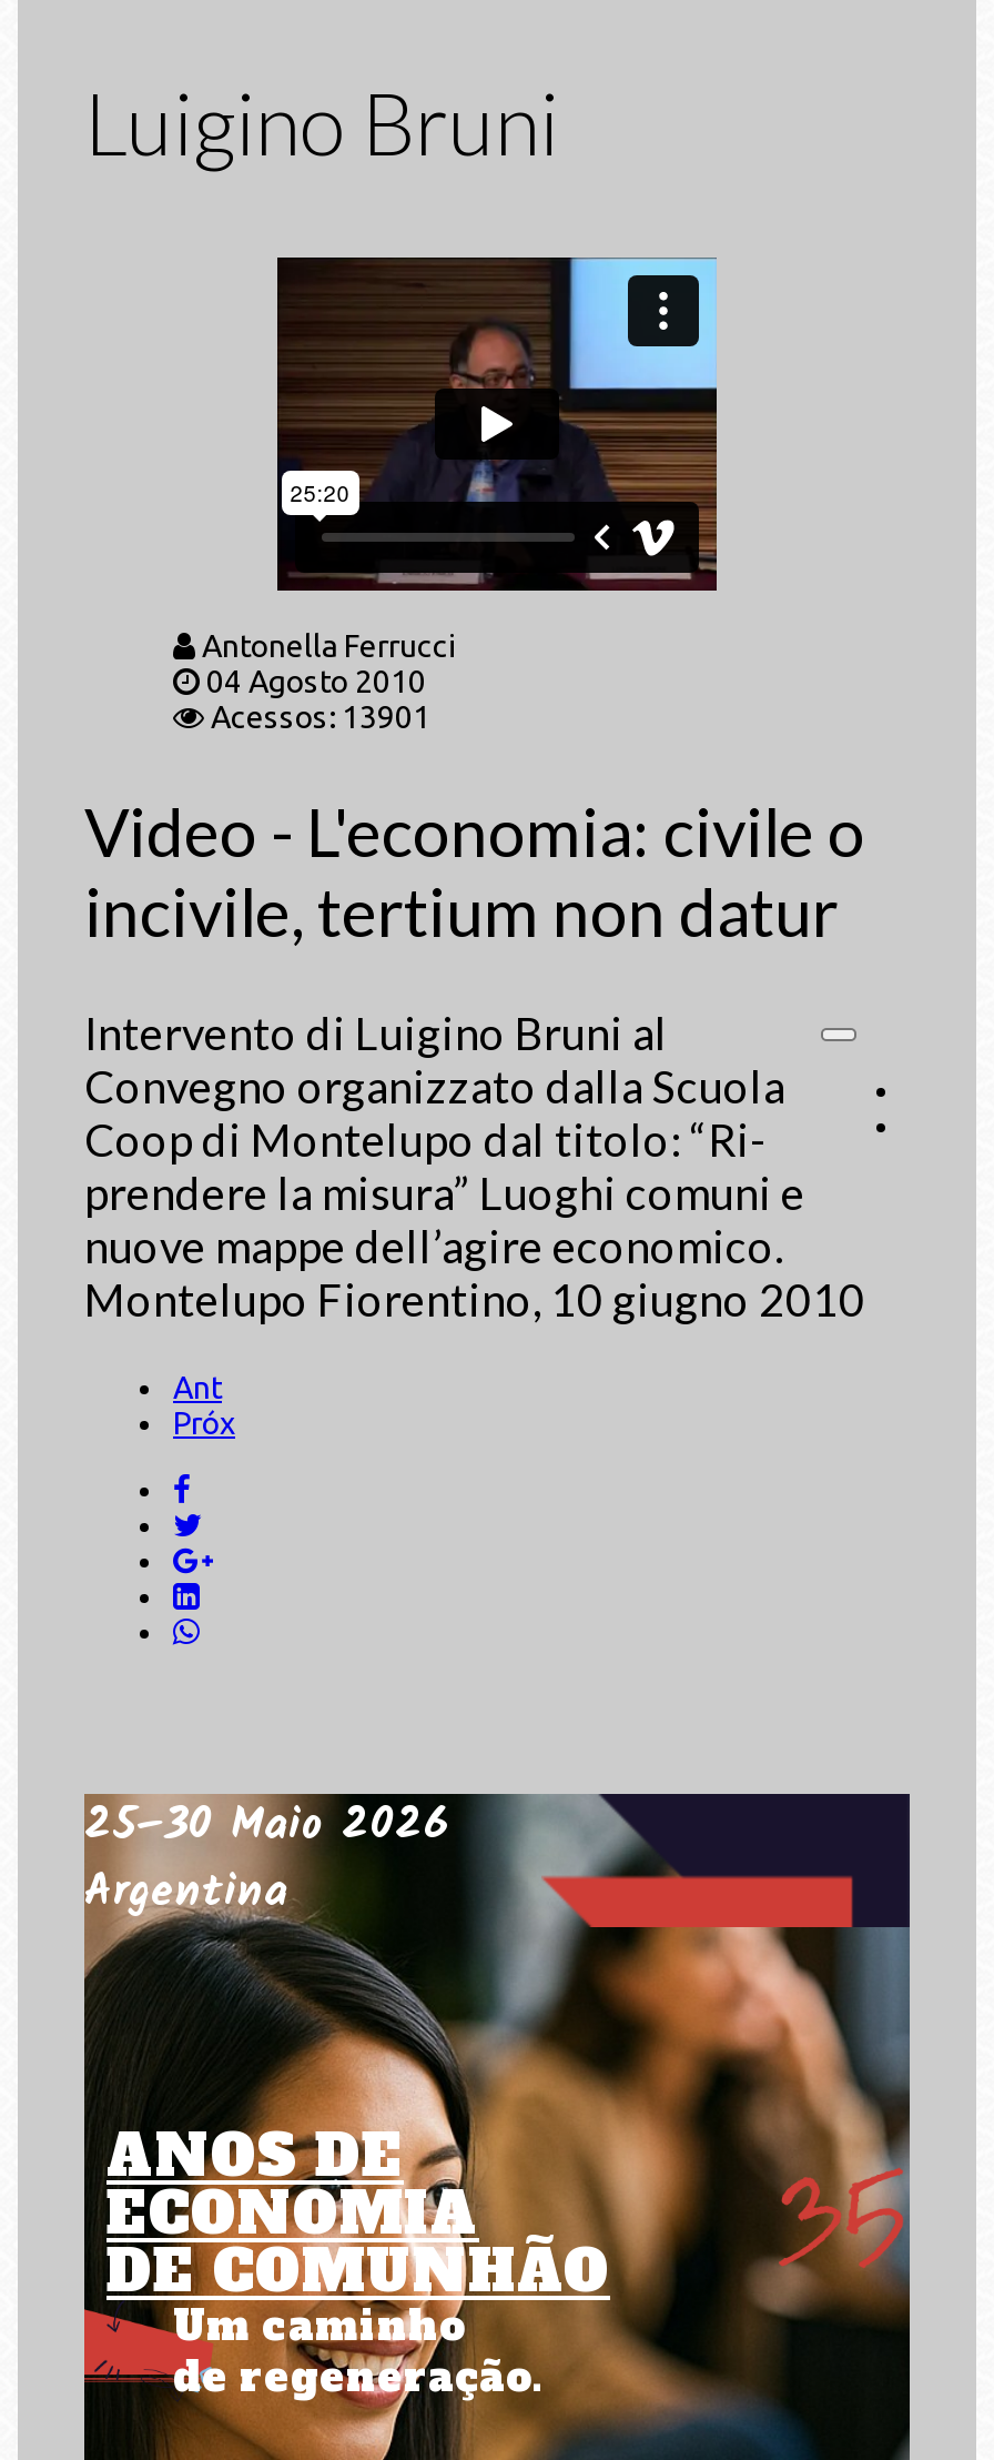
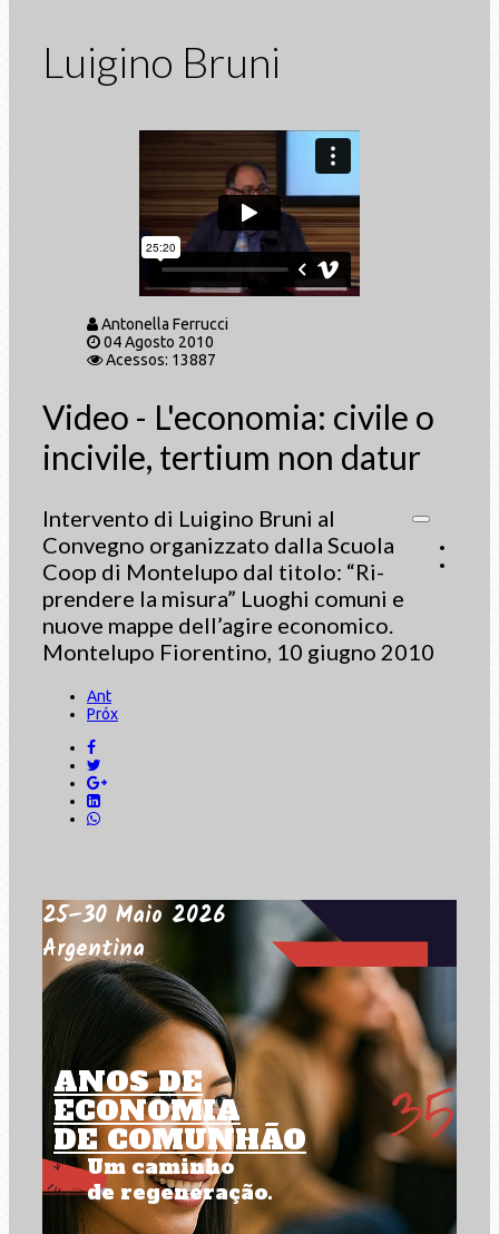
- Acessos: 13901
+ Acessos: 13887
